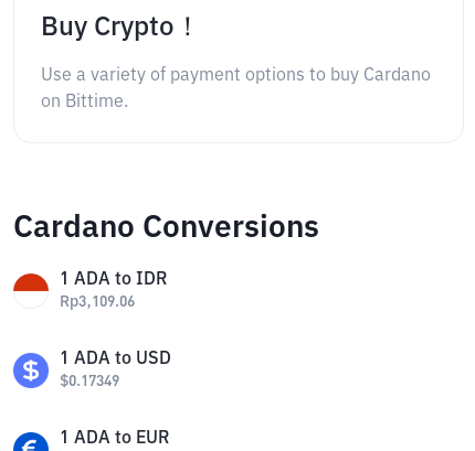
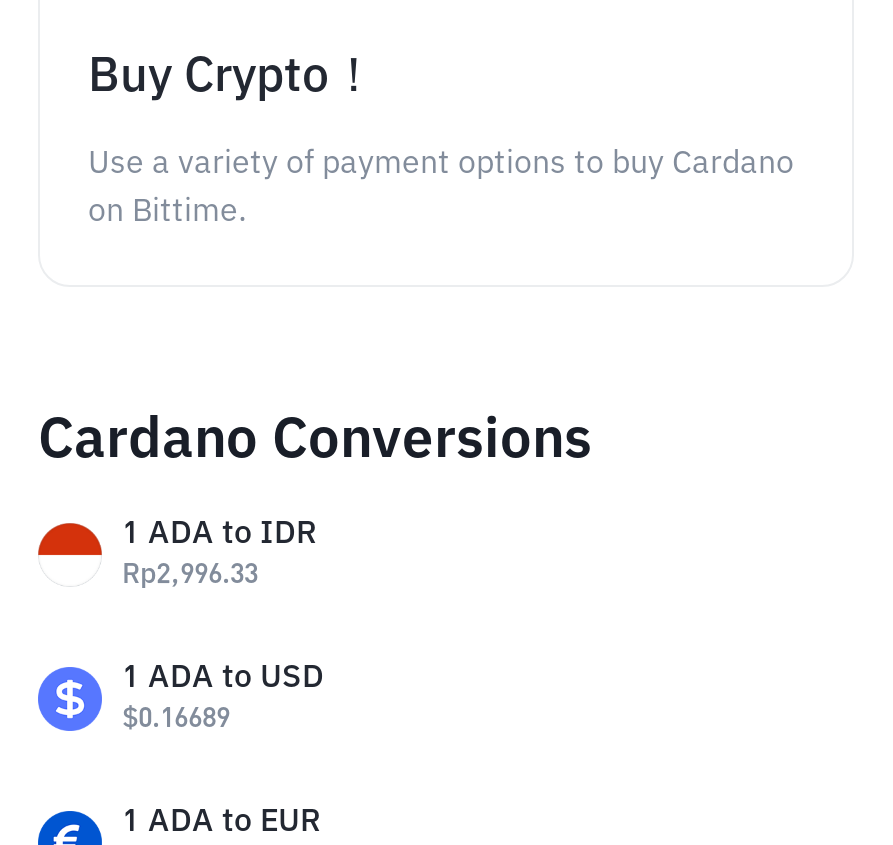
- Rp3,109.06
+ Rp2,996.33

- $0.17349
+ $0.16689
